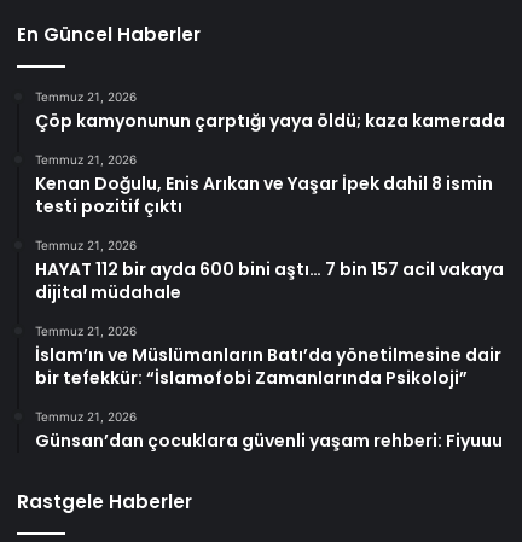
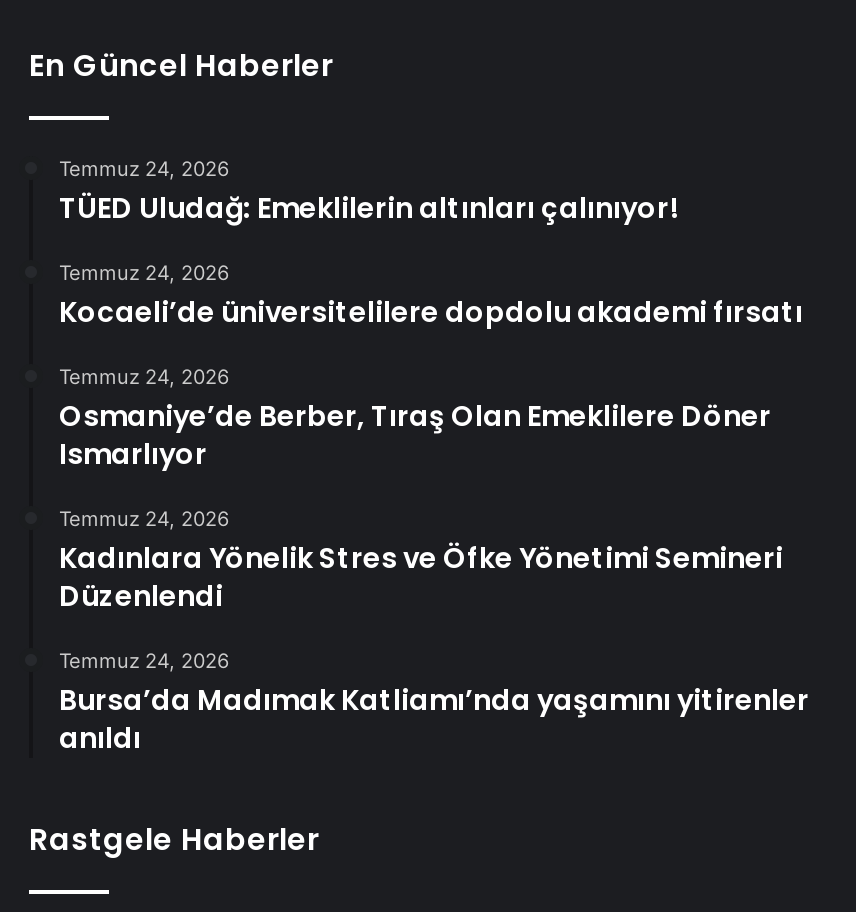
- Temmuz 21, 2026
- Çöp kamyonunun çarptığı yaya öldü; kaza kamerada
+ Temmuz 24, 2026
+ TÜED Uludağ: Emeklilerin altınları çalınıyor!

- Temmuz 21, 2026
- Kenan Doğulu, Enis Arıkan ve Yaşar İpek dahil 8 ismin
- testi pozitif çıktı
+ Temmuz 24, 2026
+ Kocaeli’de üniversitelilere dopdolu akademi fırsatı

- Temmuz 21, 2026
- HAYAT 112 bir ayda 600 bini aştı… 7 bin 157 acil vakaya
- dijital müdahale
+ Temmuz 24, 2026
+ Osmaniye’de Berber, Tıraş Olan Emeklilere Döner
+ Ismarlıyor

- Temmuz 21, 2026
- İslam’ın ve Müslümanların Batı’da yönetilmesine dair
- bir tefekkür: “İslamofobi Zamanlarında Psikoloji”
+ Temmuz 24, 2026
+ Kadınlara Yönelik Stres ve Öfke Yönetimi Semineri
+ Düzenlendi

- Temmuz 21, 2026
- Günsan’dan çocuklara güvenli yaşam rehberi: Fiyuuu
+ Temmuz 24, 2026
+ Bursa’da Madımak Katliamı’nda yaşamını yitirenler
+ anıldı
